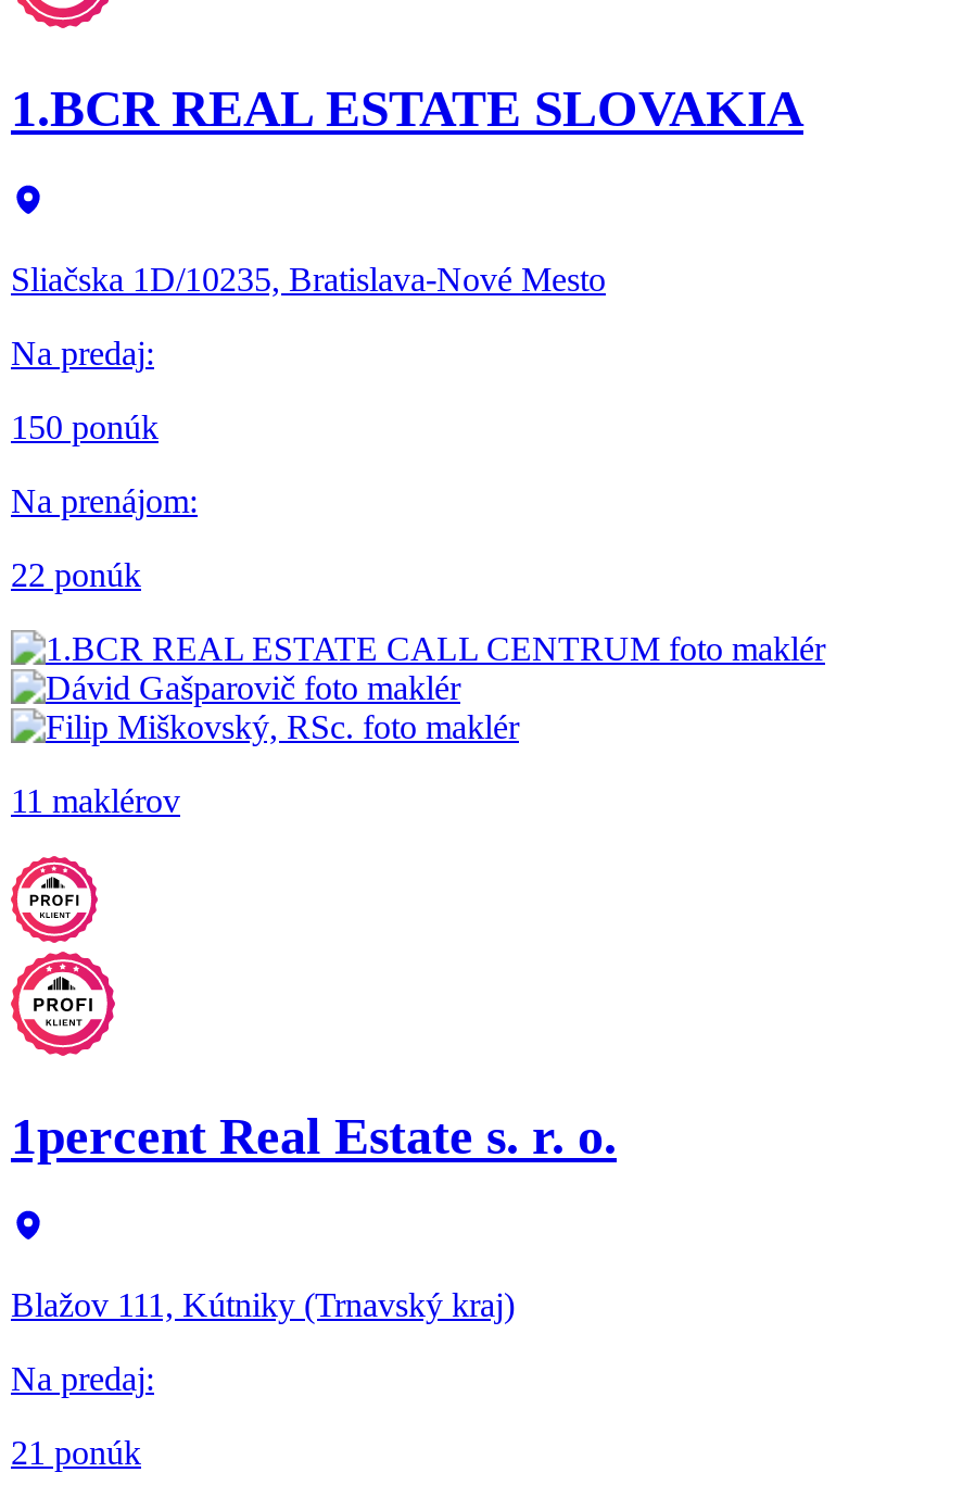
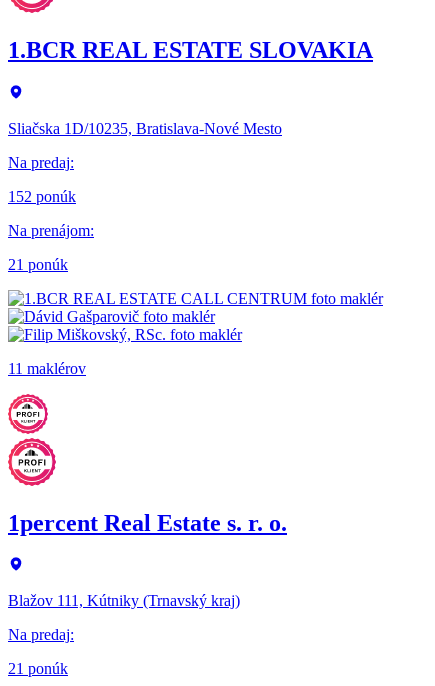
- 150 ponúk
+ 152 ponúk

- 22 ponúk
+ 21 ponúk
